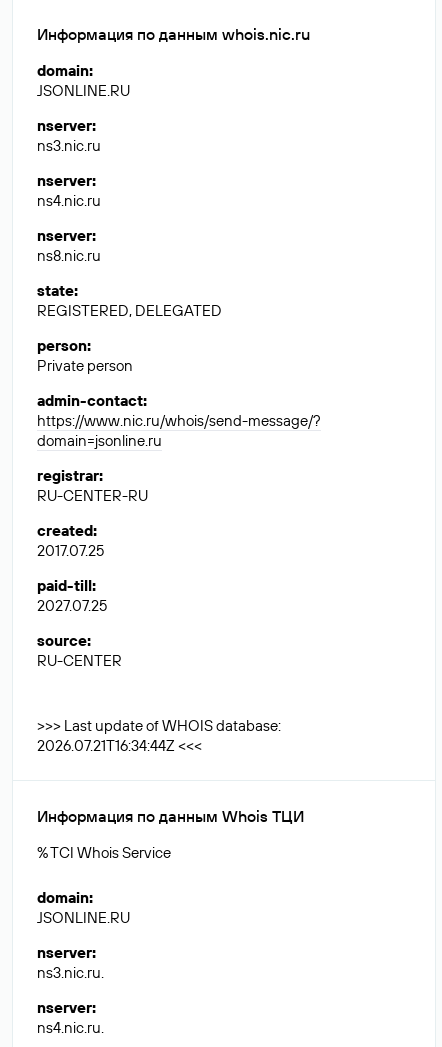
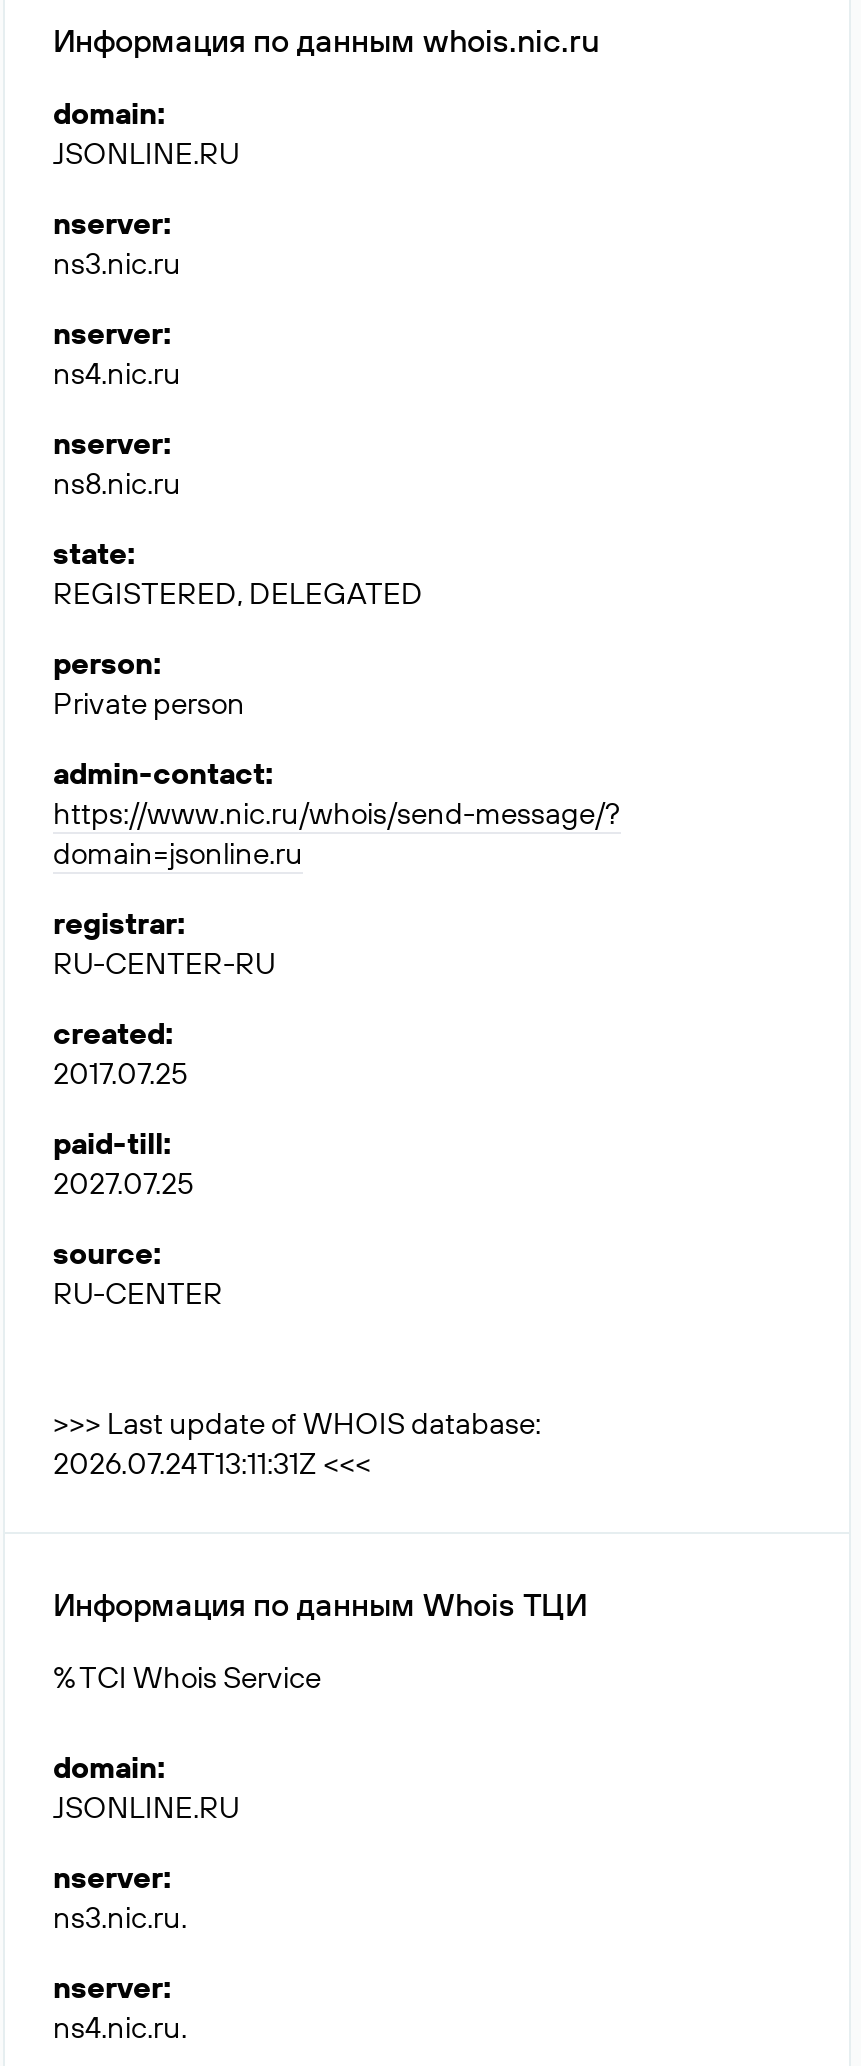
- 2026.07.21T16:34:44Z <<<
+ 2026.07.24T13:11:31Z <<<
